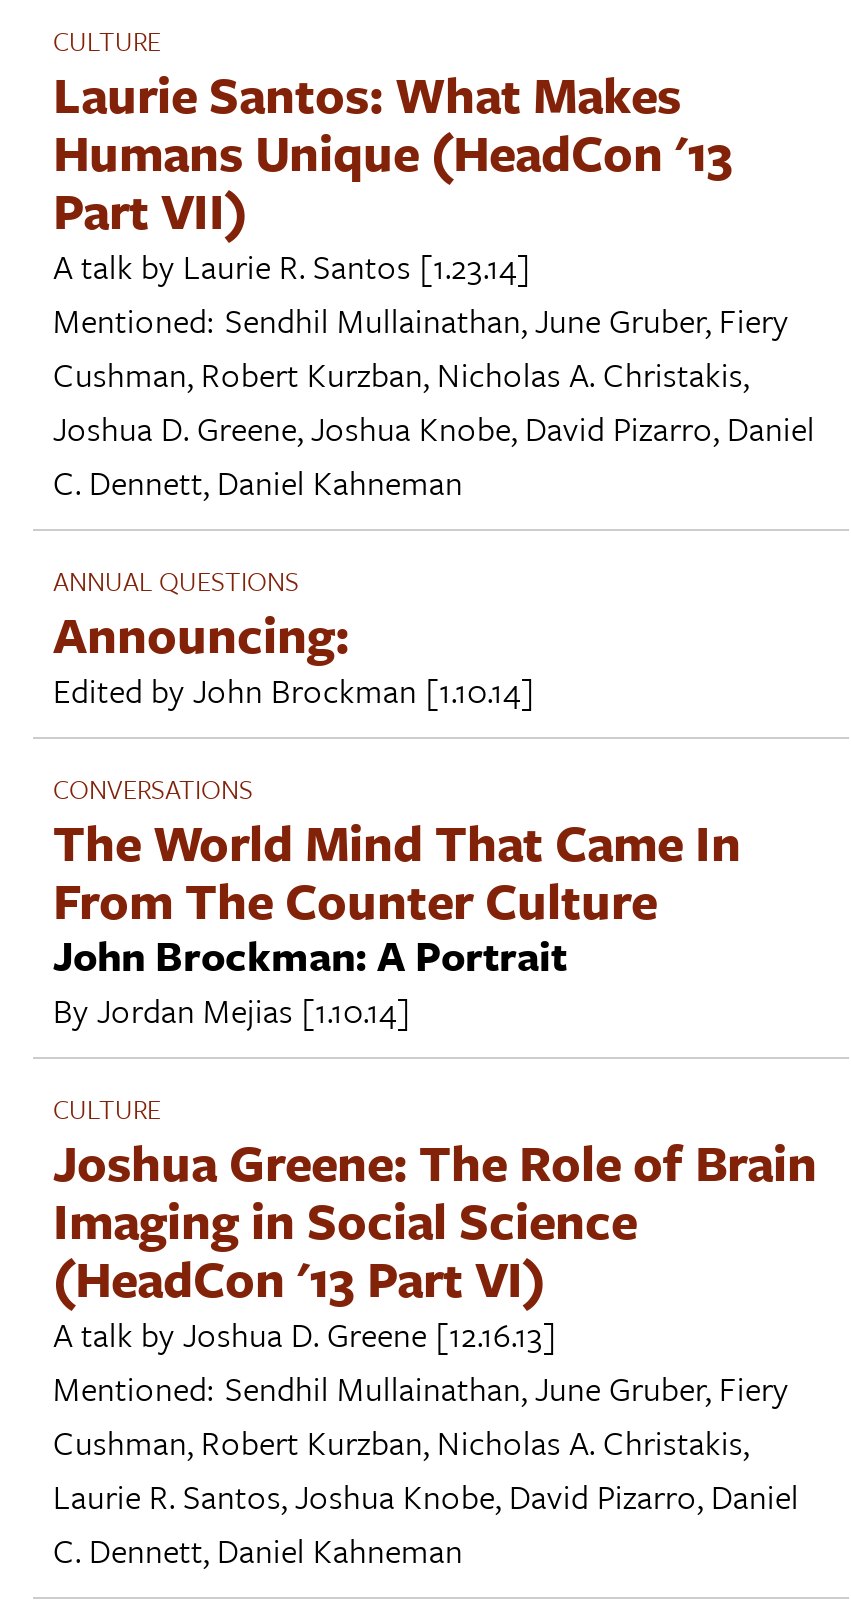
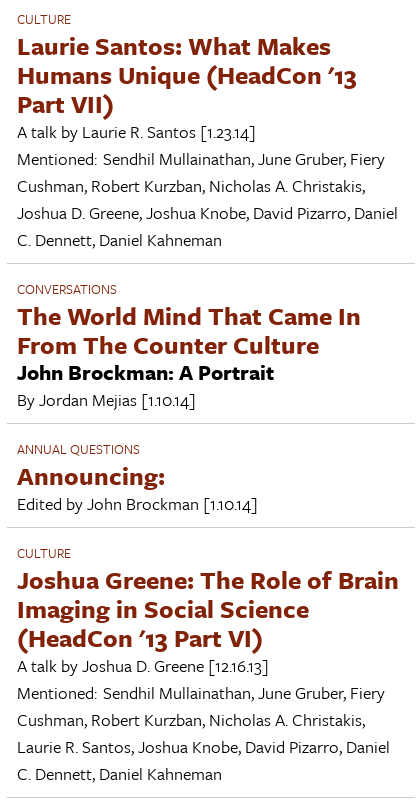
moved down: ANNUAL QUESTIONS | Announcing: | Edited by John Brockman [1.10.14]

moved up: CONVERSATIONS | The World Mind That Came In | From The Counter Culture | John Brockman: A Portrait | By Jordan Mejias [1.10.14]
